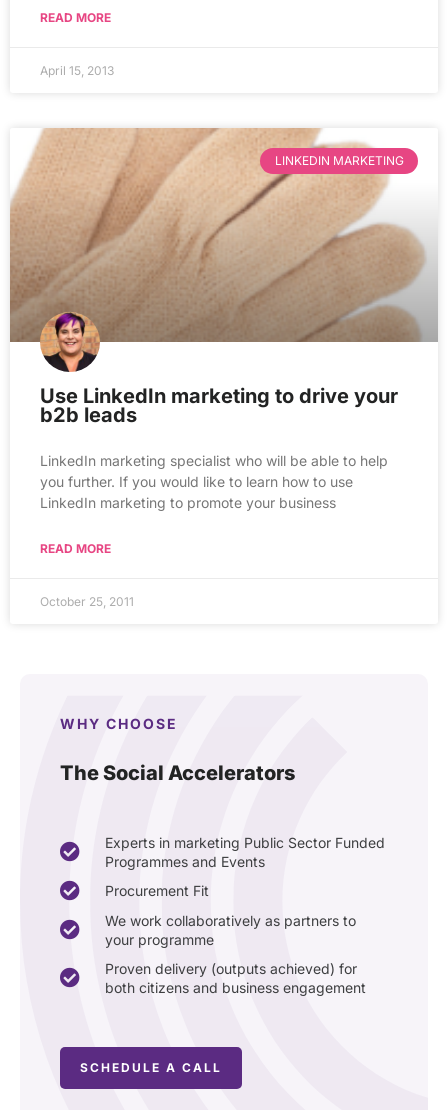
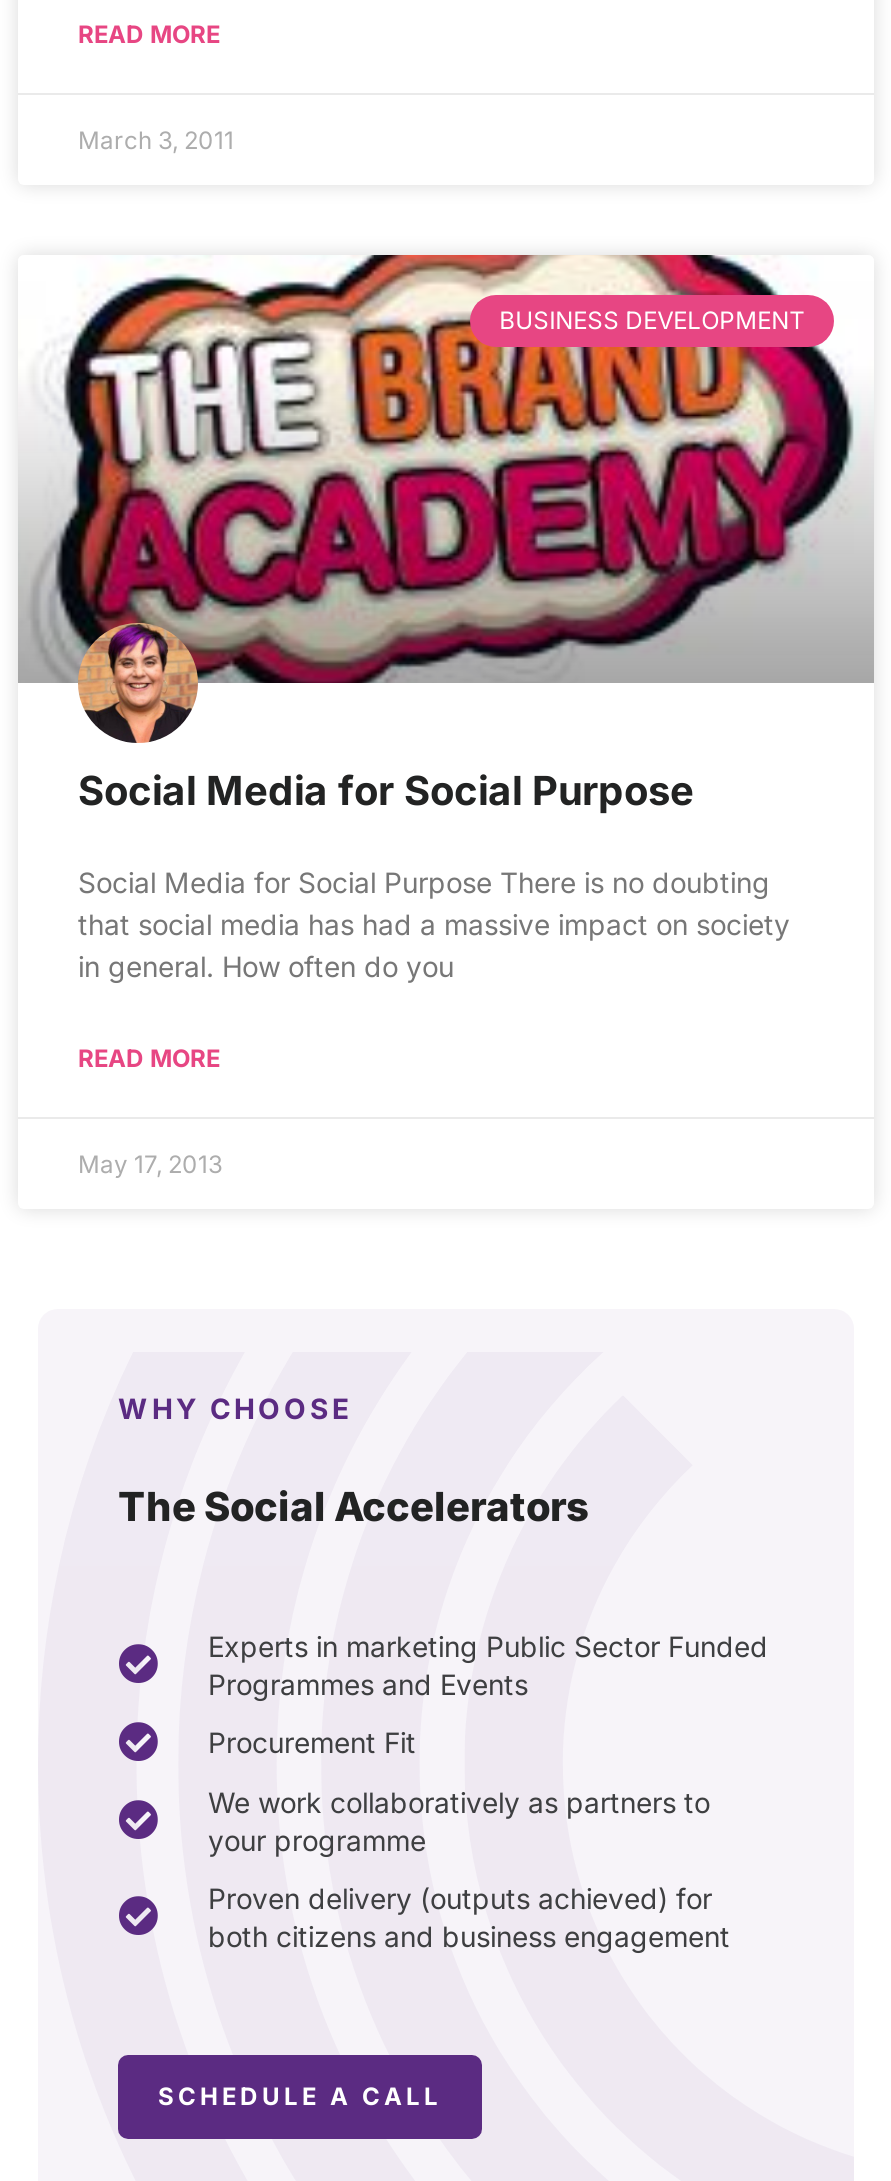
- April 15, 2013
+ March 3, 2011

- [image]
- LINKEDIN MARKETING
+ [image]
+ BUSINESS DEVELOPMENT

- Use LinkedIn marketing to drive your
- b2b leads
+ Social Media for Social Purpose

- LinkedIn marketing specialist who will be able to help
- you further. If you would like to learn how to use
- LinkedIn marketing to promote your business
+ Social Media for Social Purpose There is no doubting
+ that social media has had a massive impact on society
+ in general. How often do you

- October 25, 2011
+ May 17, 2013
